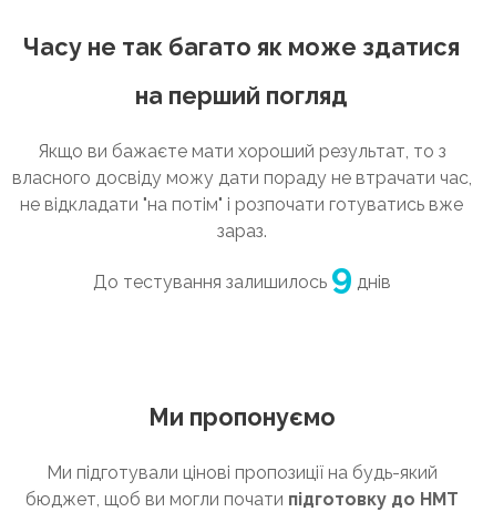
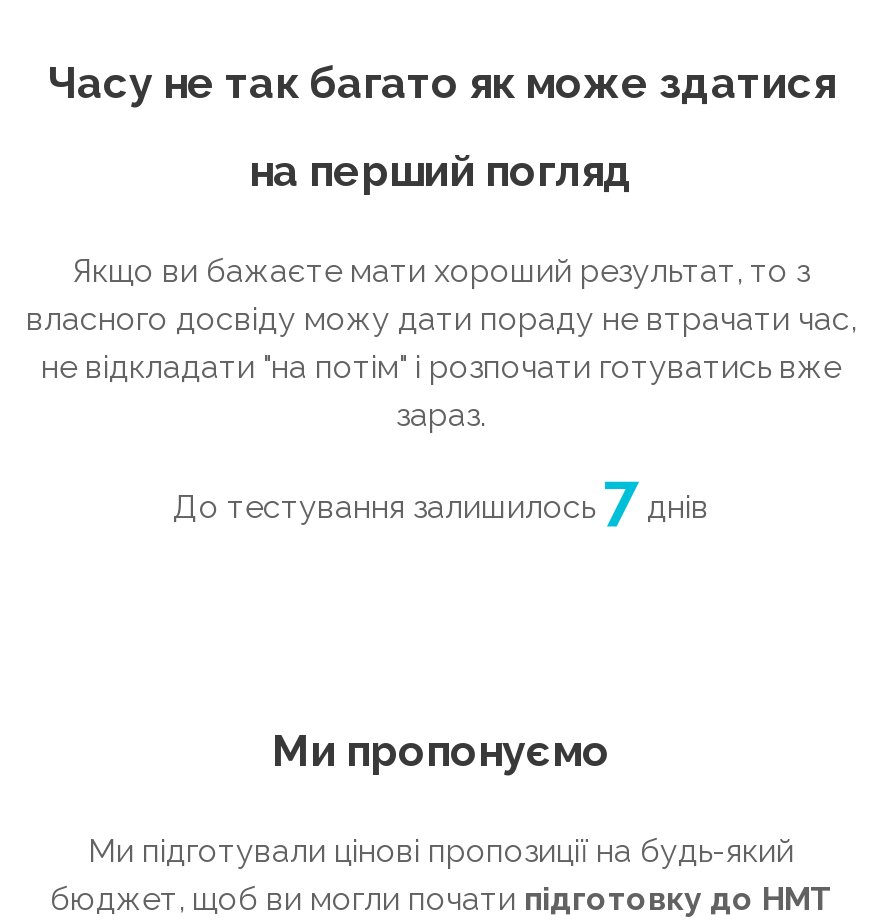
- До тестування залишилось9 днів
+ До тестування залишилось7 днів
